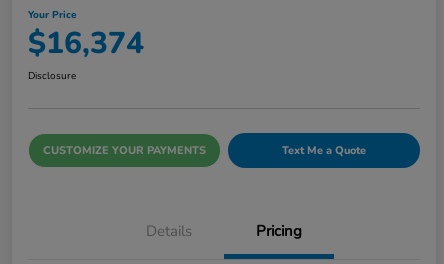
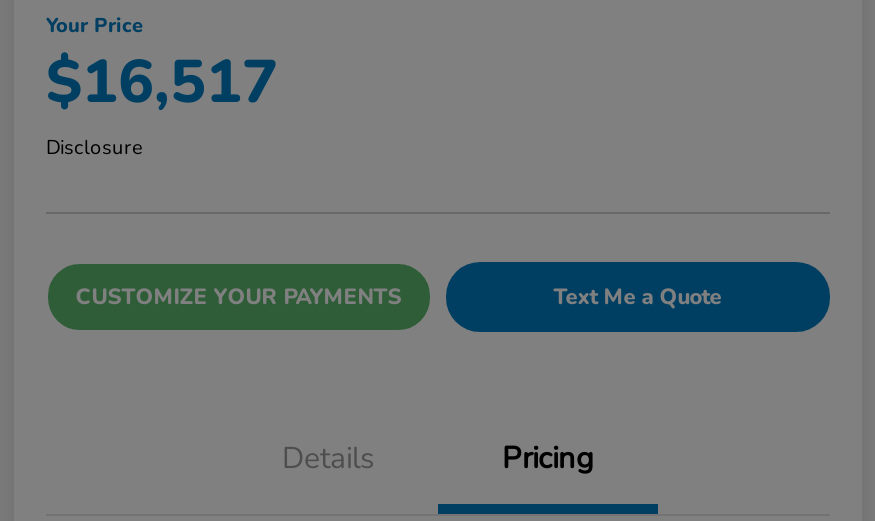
- $16,374
+ $16,517
